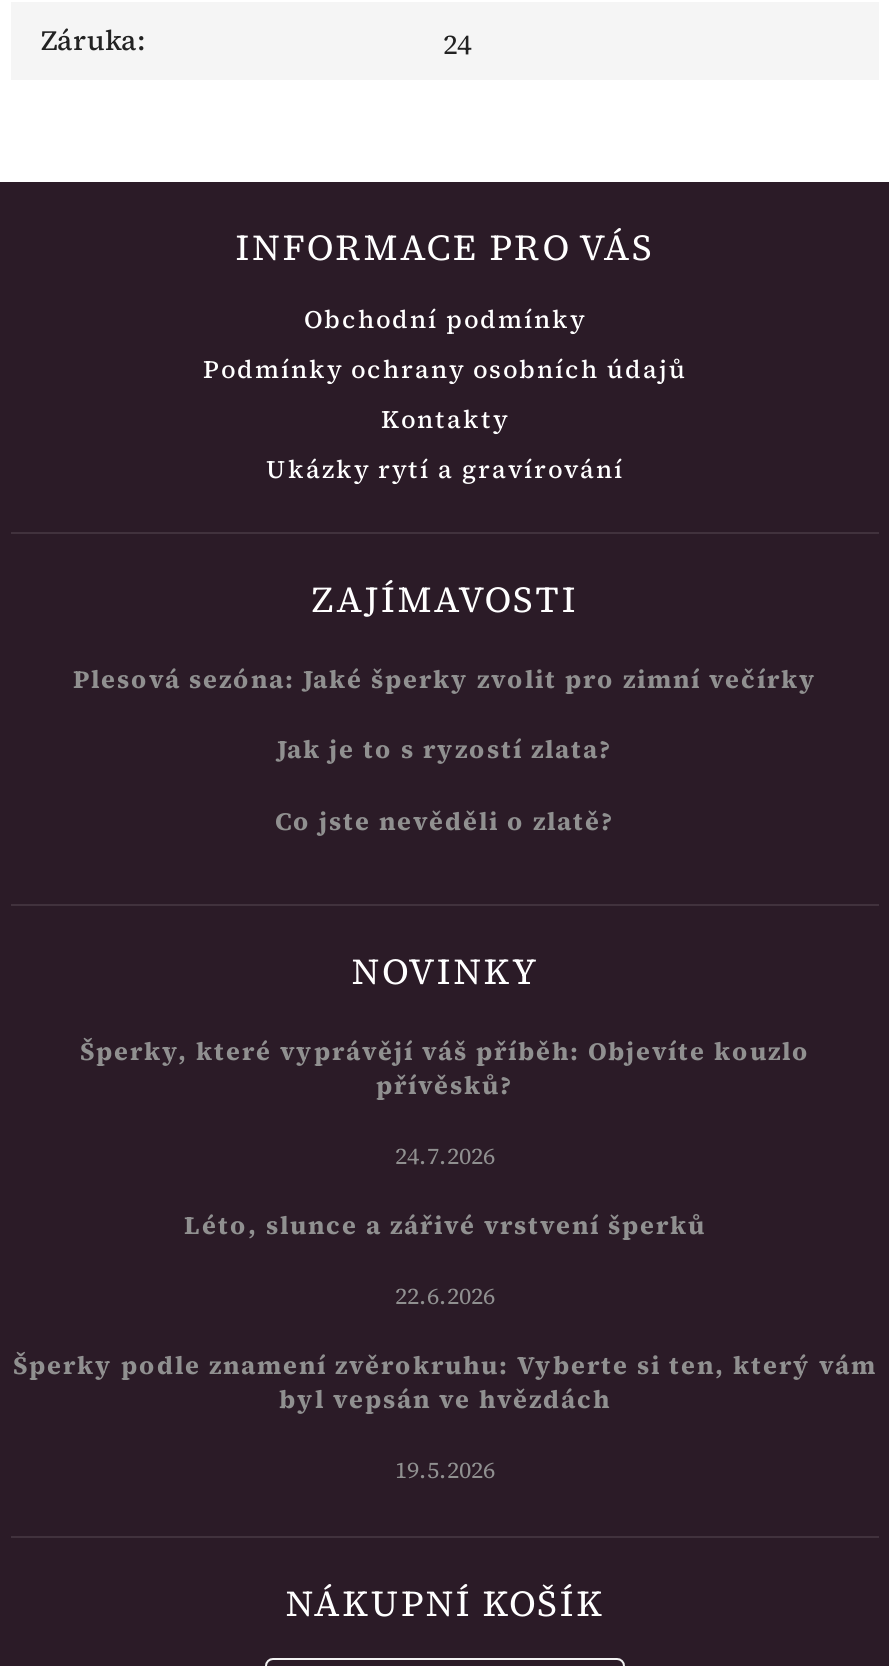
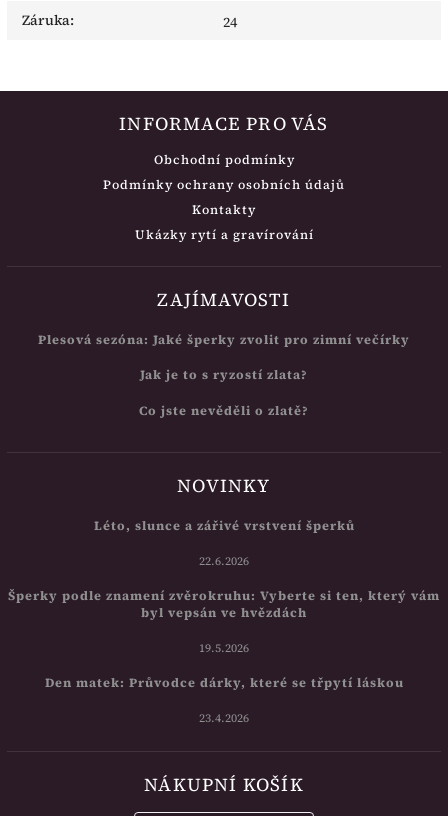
- Šperky, které vyprávějí váš příběh: Objevíte kouzlo
- přívěsků?
- 24.7.2026

moved up: Léto, slunce a zářivé vrstvení šperků | 22.6.2026 | Šperky podle znamení zvěrokruhu: Vyberte si ten, který vám | byl vepsán ve hvězdách | 19.5.2026

+ Den matek: Průvodce dárky, které se třpytí láskou
+ 23.4.2026
